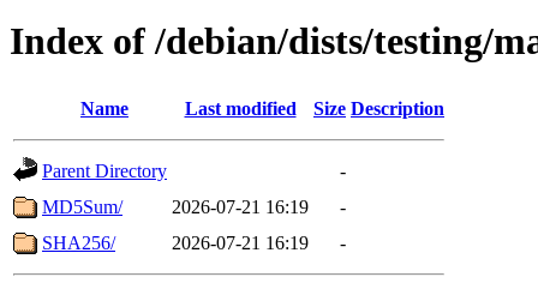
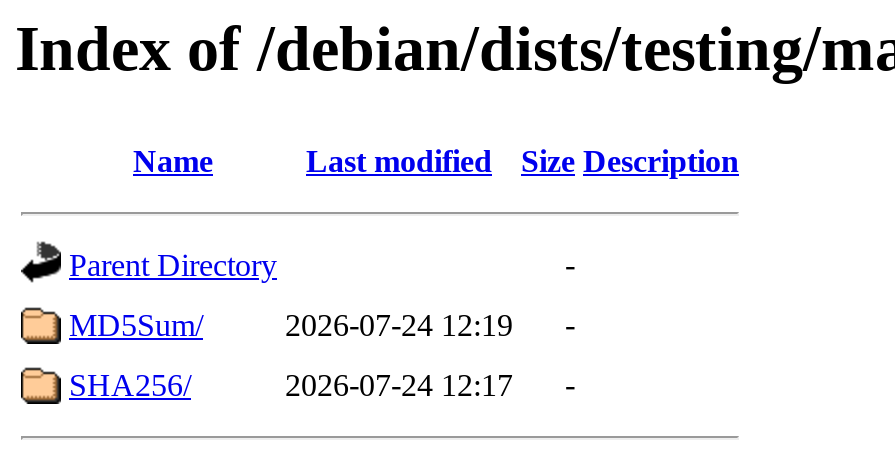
- 2026-07-21 16:19
+ 2026-07-24 12:19

- 2026-07-21 16:19
+ 2026-07-24 12:17
